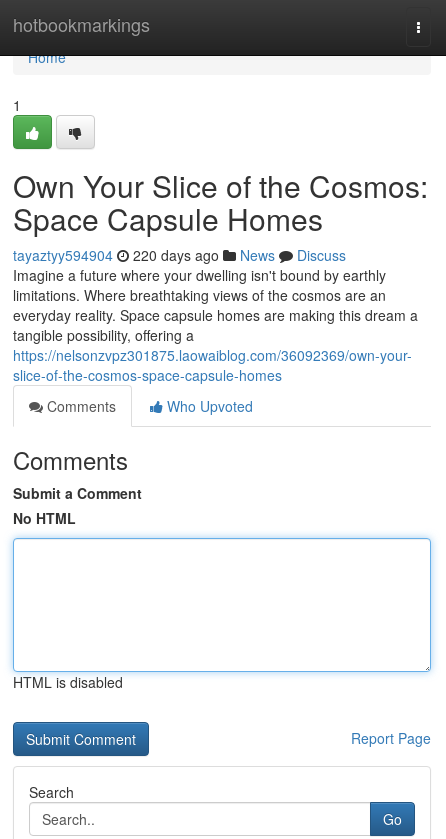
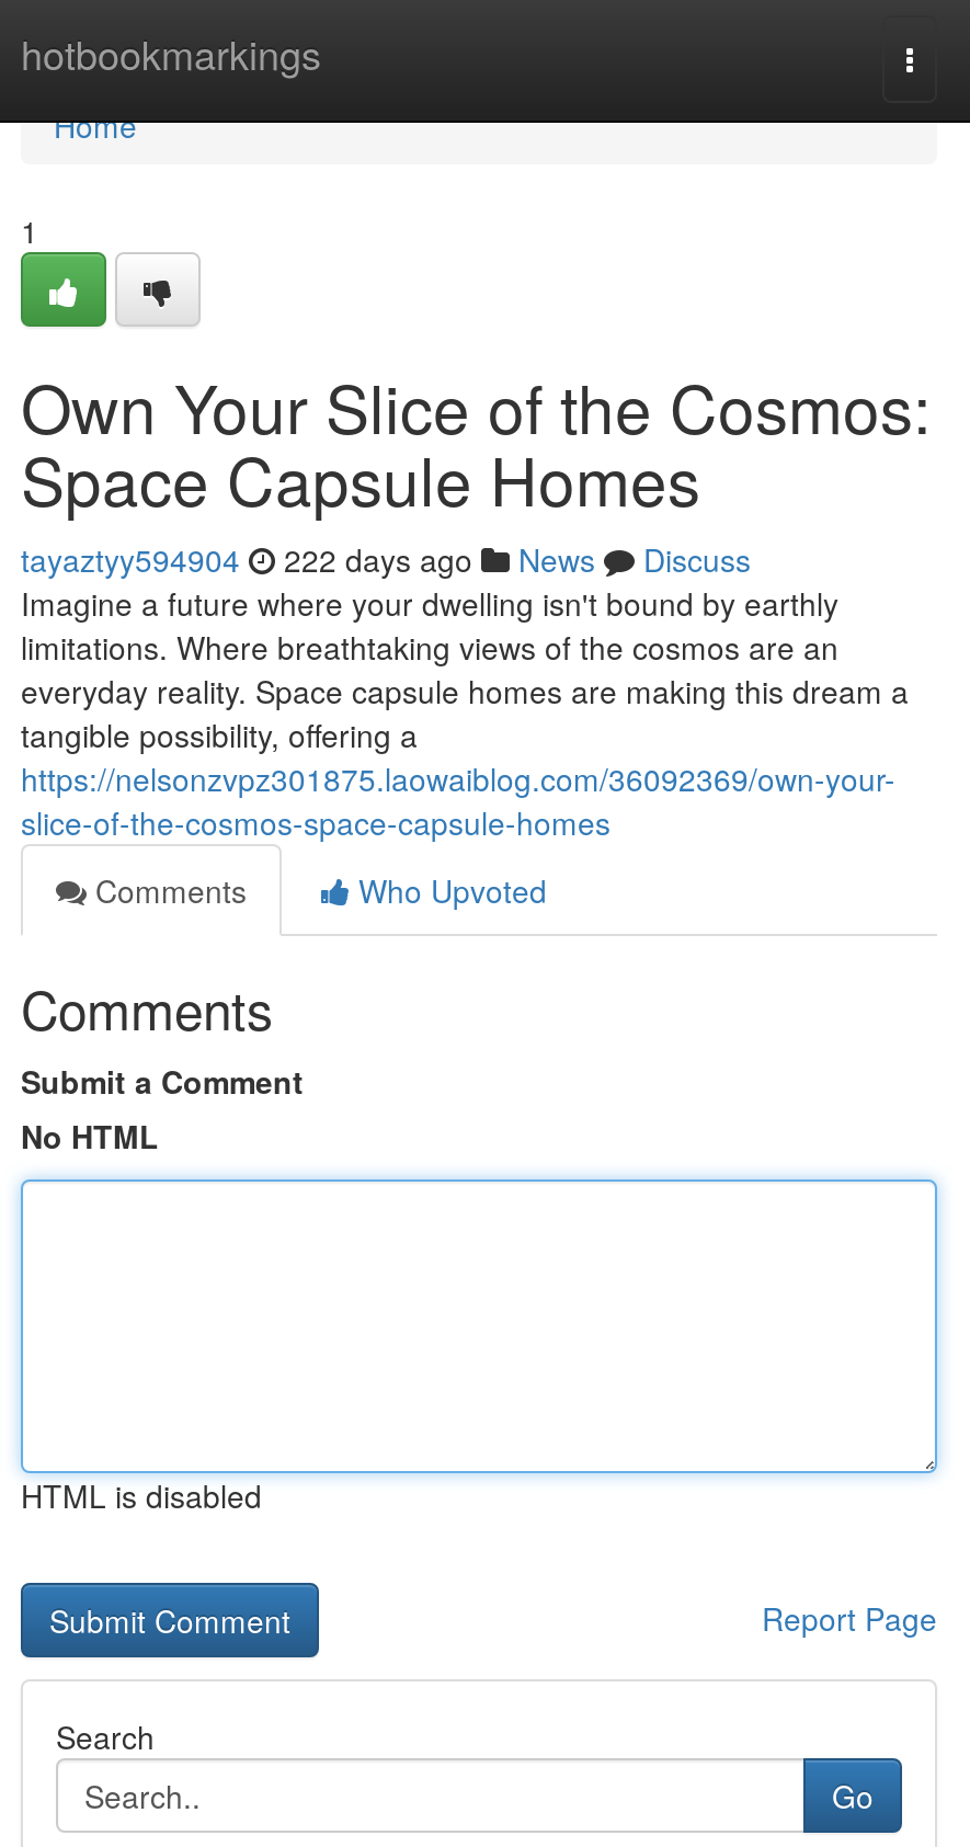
- tayaztyy594904 220 days ago News Discuss
+ tayaztyy594904 222 days ago News Discuss
